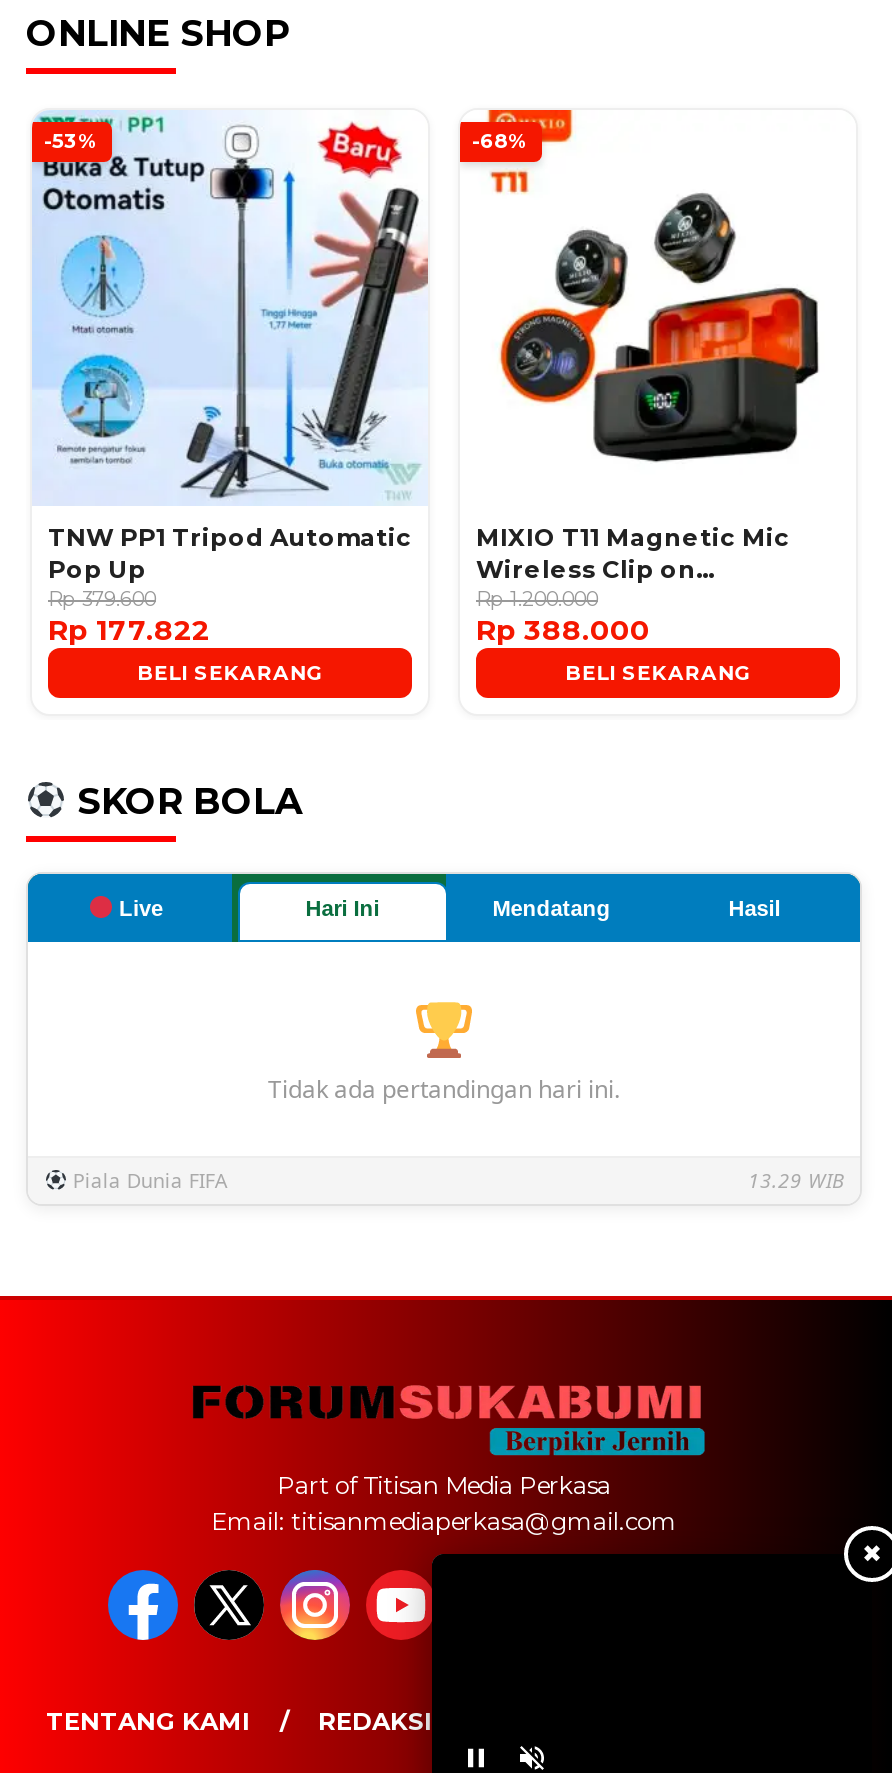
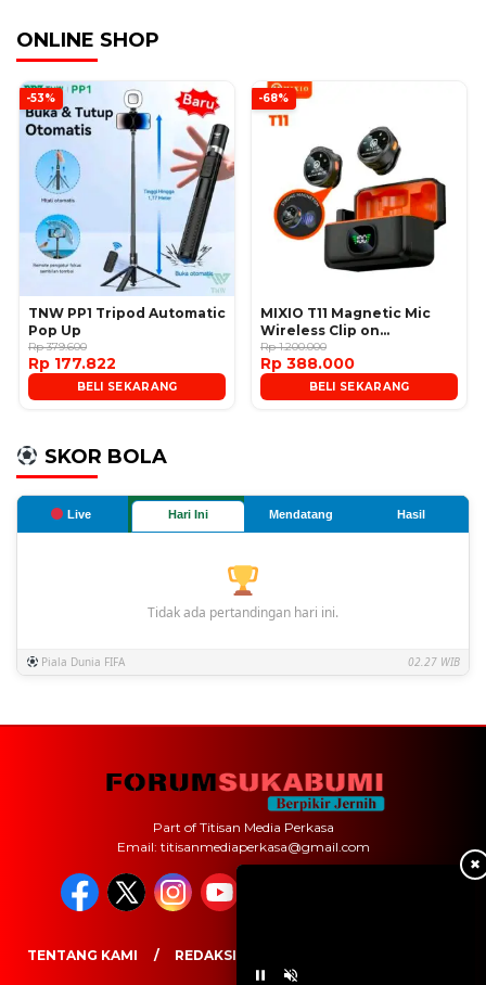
- 13.29 WIB
+ 02.27 WIB
